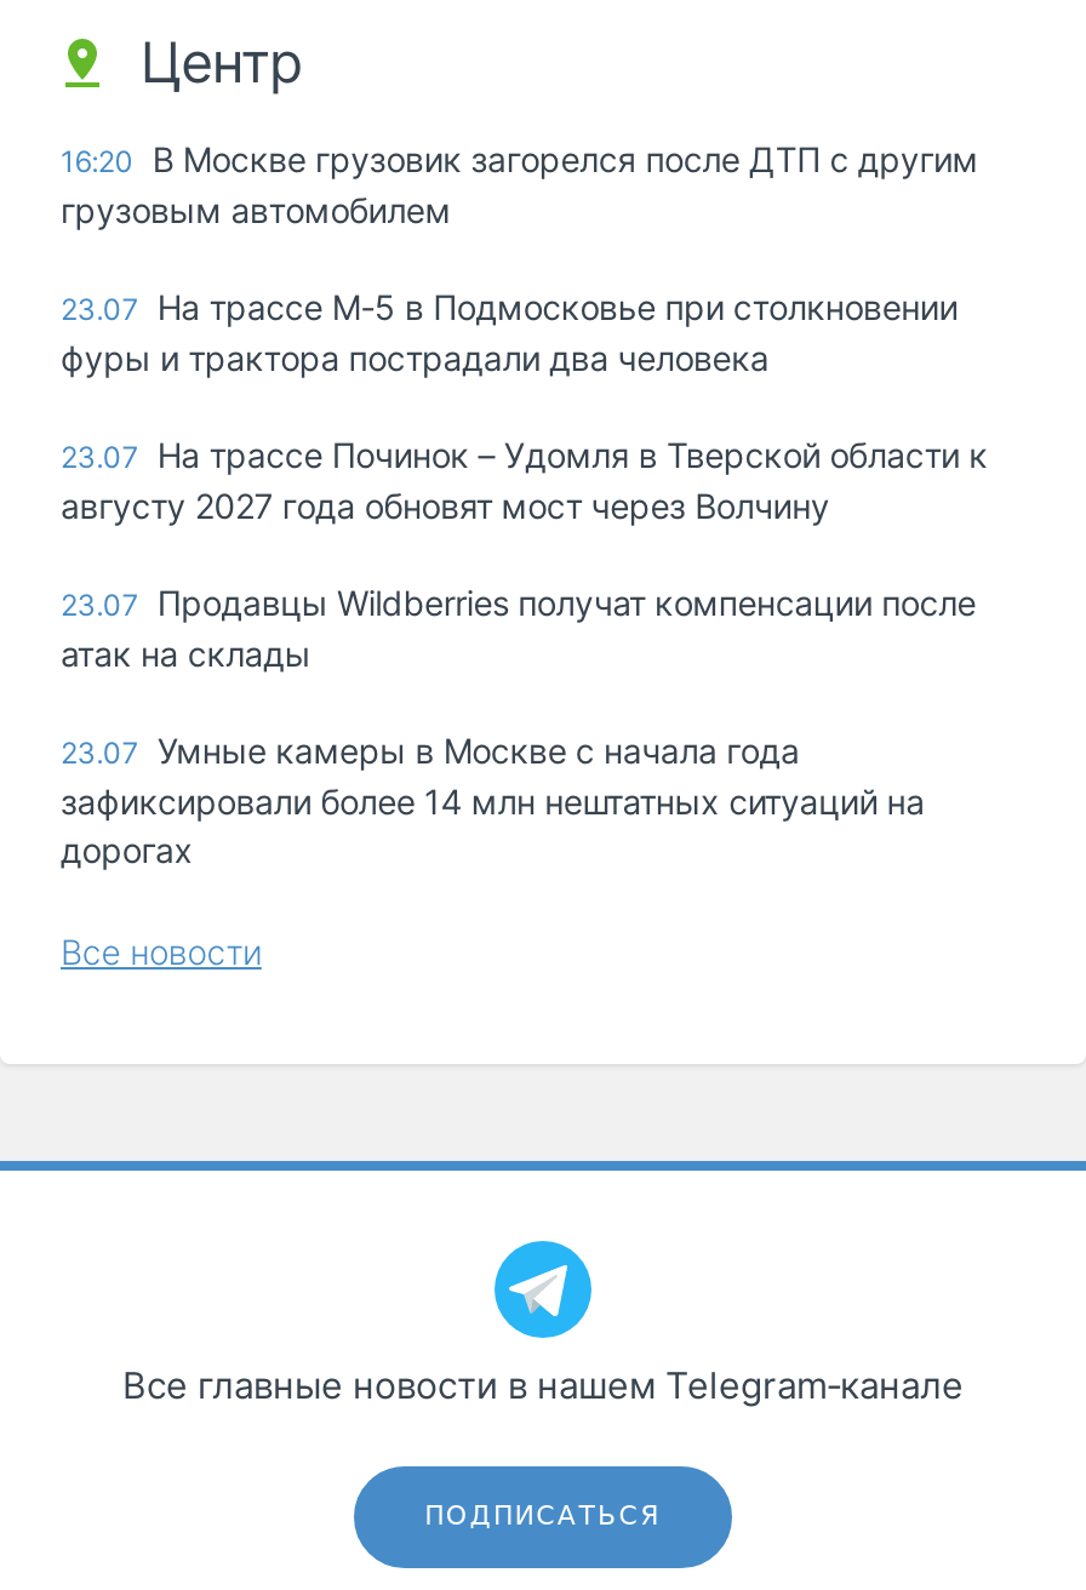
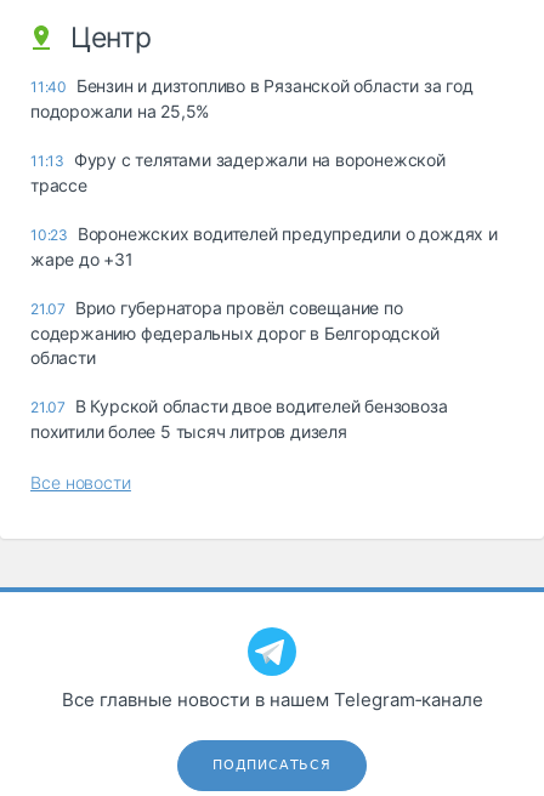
- 16:20 В Москве грузовик загорелся после ДТП с другим
- грузовым автомобилем
+ 11:40 Бензин и дизтопливо в Рязанской области за год
+ подорожали на 25,5%

- 23.07 На трассе М-5 в Подмосковье при столкновении
- фуры и трактора пострадали два человека
+ 11:13 Фуру с телятами задержали на воронежской
+ трассе

- 23.07 На трассе Починок – Удомля в Тверской области к
- августу 2027 года обновят мост через Волчину
+ 10:23 Воронежских водителей предупредили о дождях и
+ жаре до +31

- 23.07 Продавцы Wildberries получат компенсации после
- атак на склады
+ 21.07 Врио губернатора провёл совещание по
+ содержанию федеральных дорог в Белгородской
+ области

- 23.07 Умные камеры в Москве с начала года
- зафиксировали более 14 млн нештатных ситуаций на
- дорогах
+ 21.07 В Курской области двое водителей бензовоза
+ похитили более 5 тысяч литров дизеля
